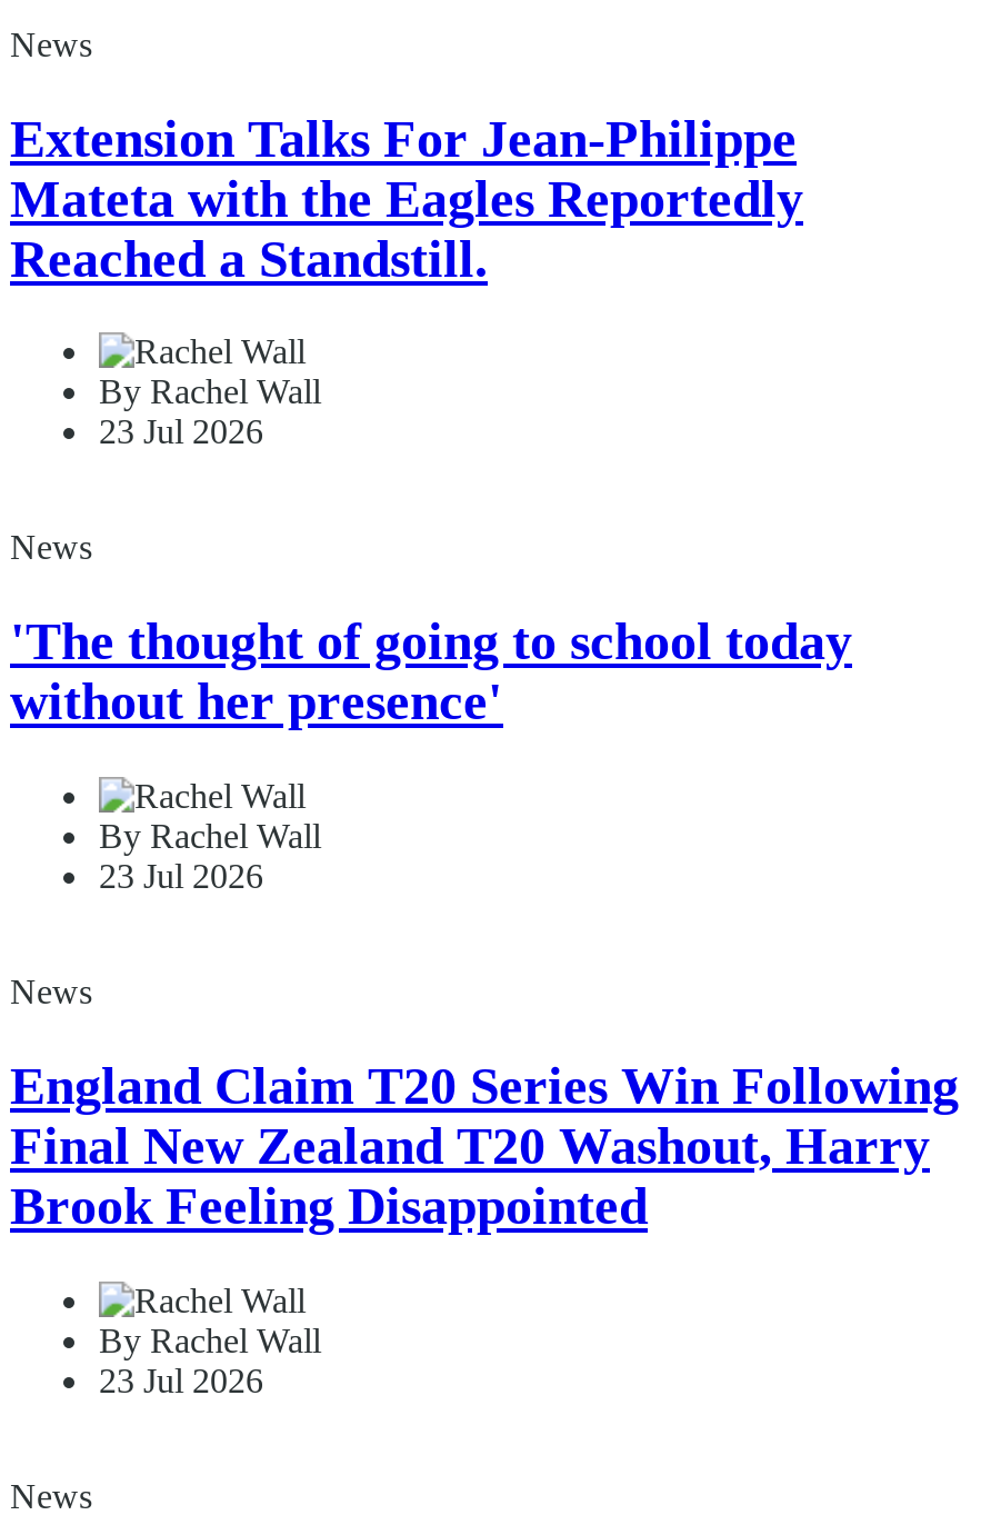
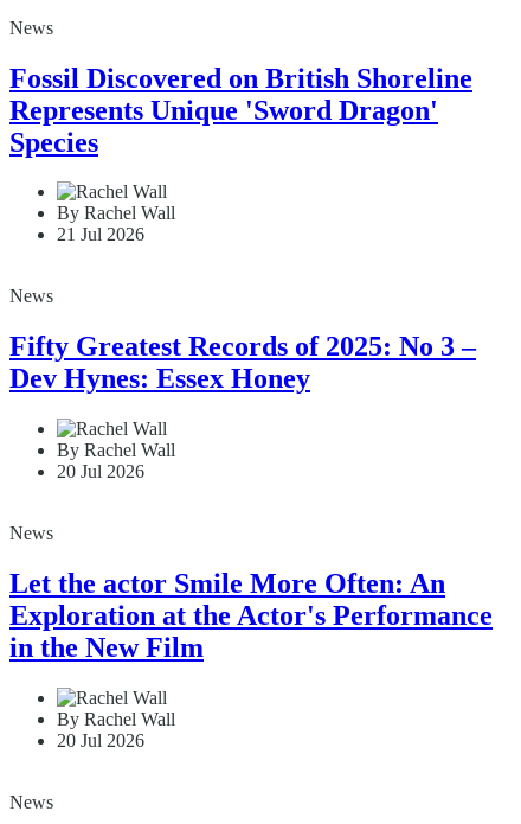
- Extension Talks For Jean-Philippe
- Mateta with the Eagles Reportedly
- Reached a Standstill.
+ Fossil Discovered on British Shoreline
+ Represents Unique 'Sword Dragon'
+ Species

- 23 Jul 2026
+ 21 Jul 2026

- 'The thought of going to school today
- without her presence'
+ Fifty Greatest Records of 2025: No 3 –
+ Dev Hynes: Essex Honey

- 23 Jul 2026
+ 20 Jul 2026

- England Claim T20 Series Win Following
- Final New Zealand T20 Washout, Harry
- Brook Feeling Disappointed
+ Let the actor Smile More Often: An
+ Exploration at the Actor's Performance
+ in the New Film

- 23 Jul 2026
+ 20 Jul 2026
